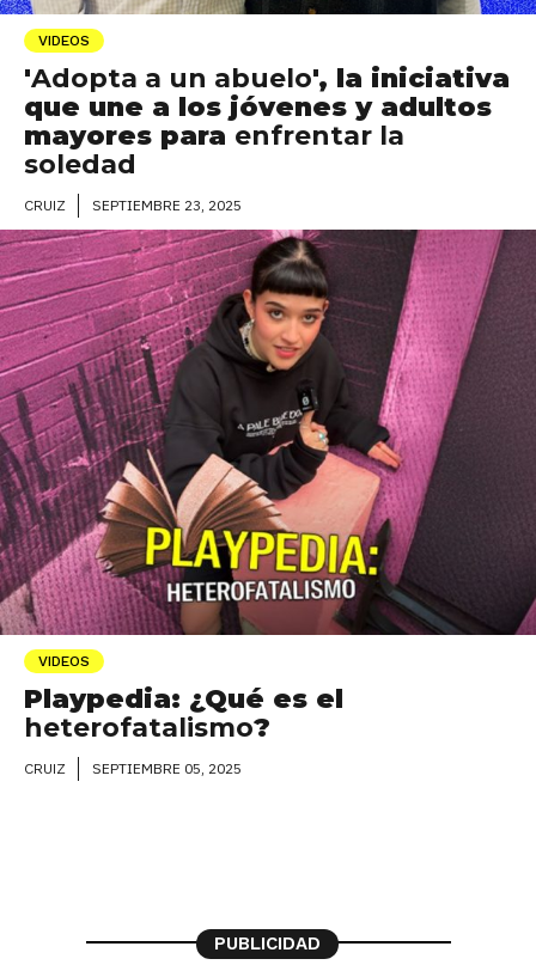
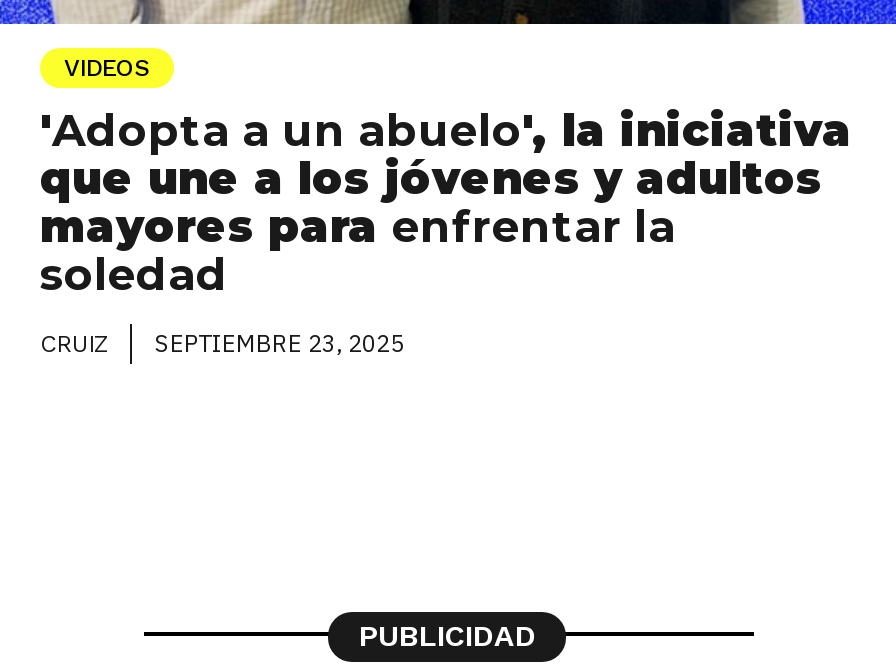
- [image]
- VIDEOS
- Playpedia: ¿Qué es el
- heterofatalismo?
- CRUIZ
- SEPTIEMBRE 05, 2025
